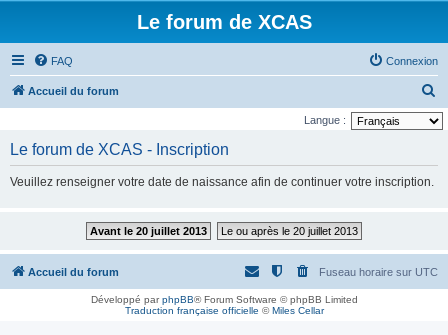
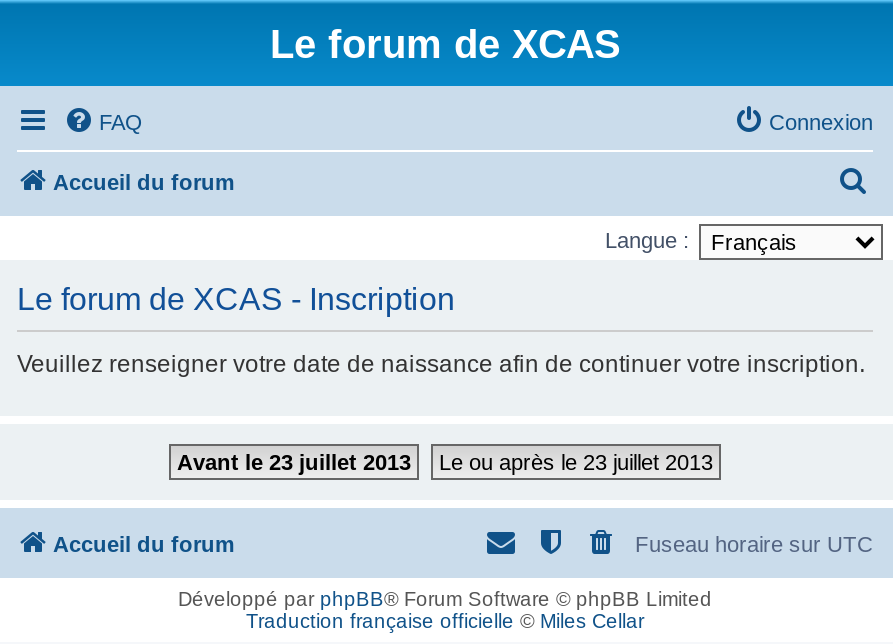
- Avant le 20 juillet 2013
+ Avant le 23 juillet 2013

- Le ou après le 20 juillet 2013
+ Le ou après le 23 juillet 2013
